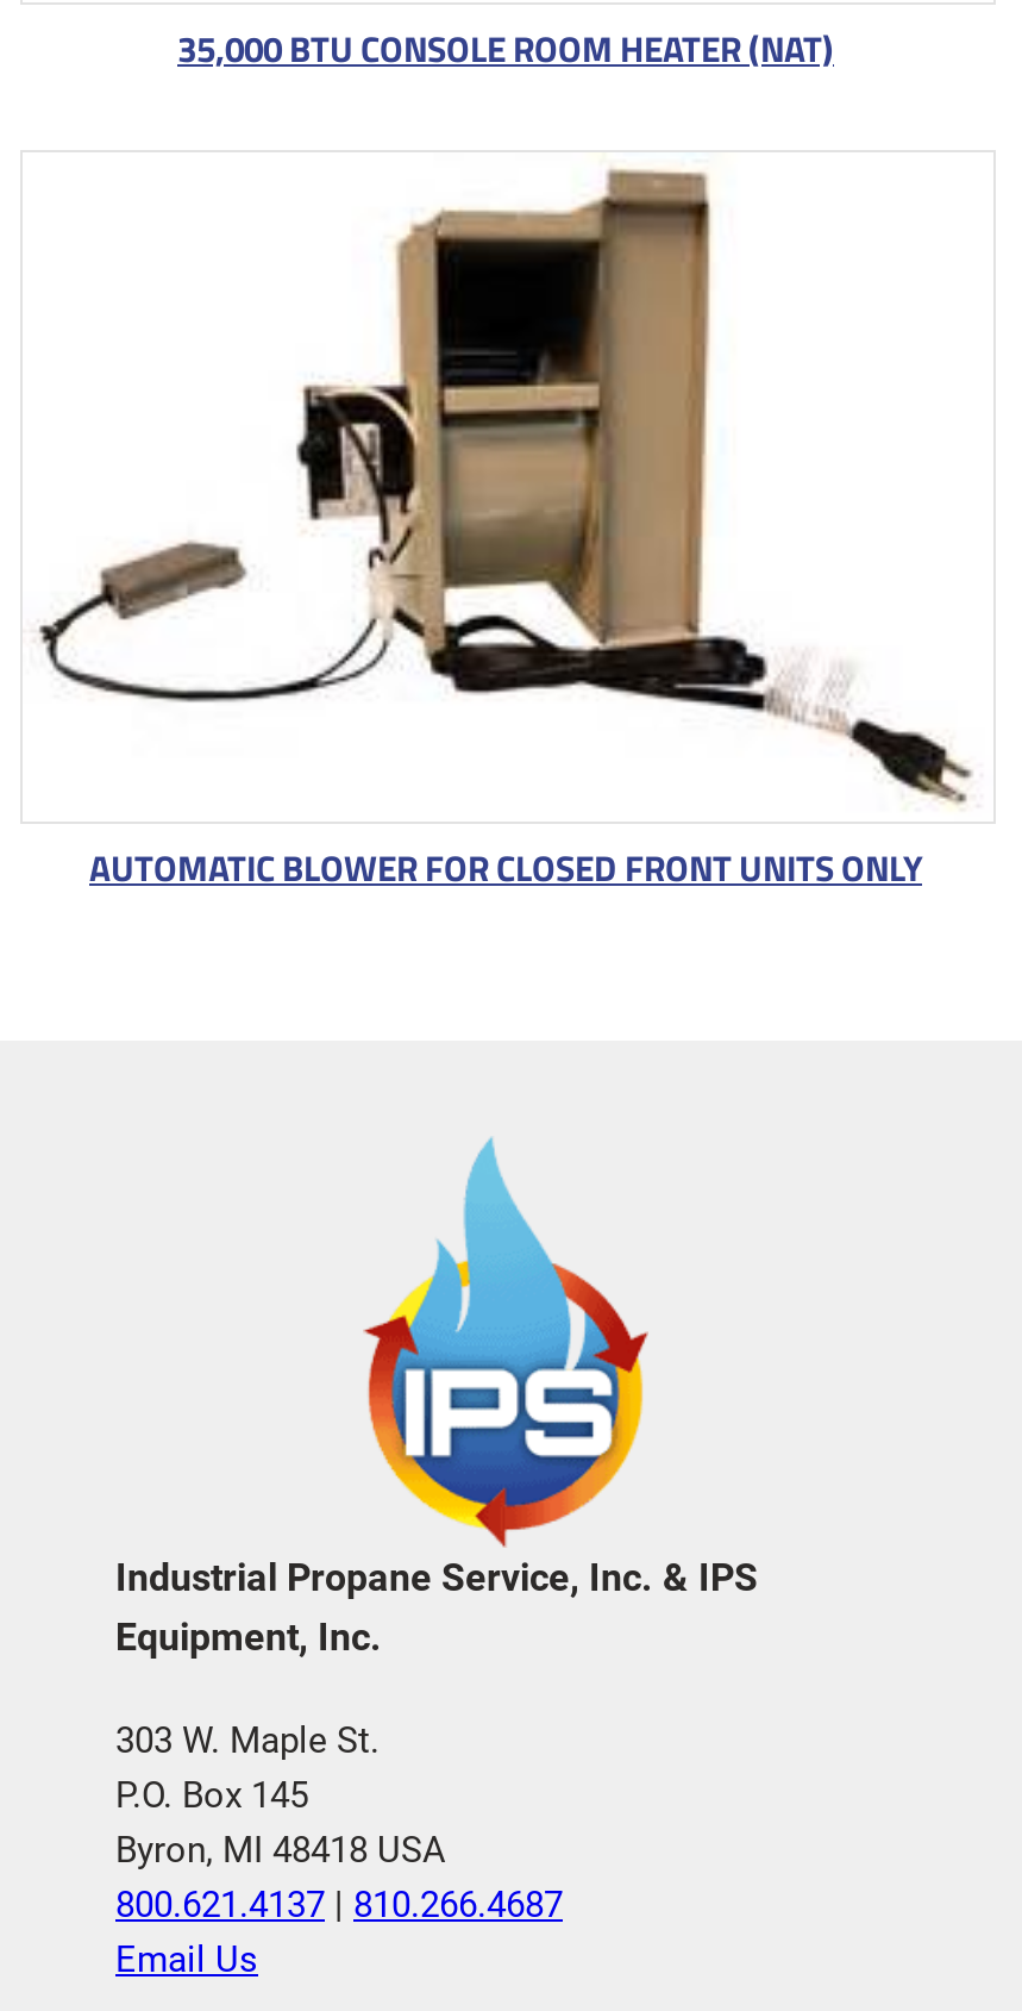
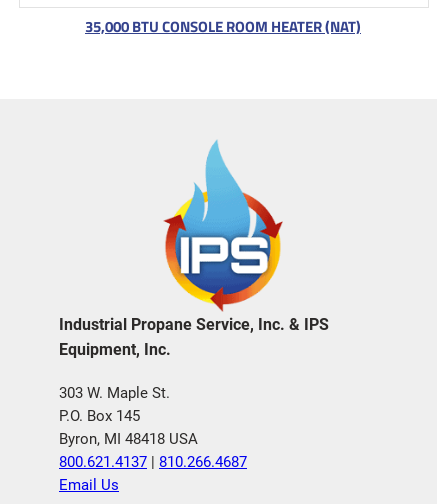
- [image]
- AUTOMATIC BLOWER FOR CLOSED FRONT UNITS ONLY
